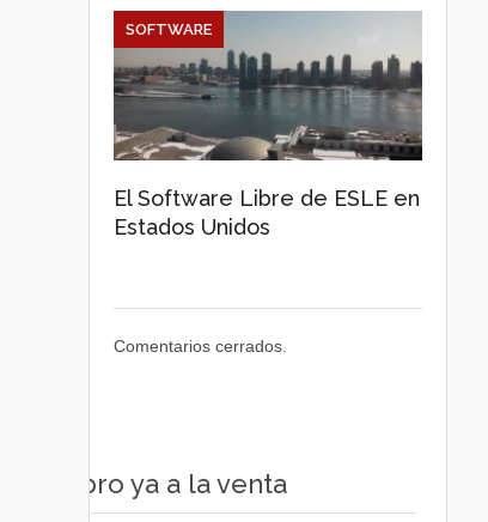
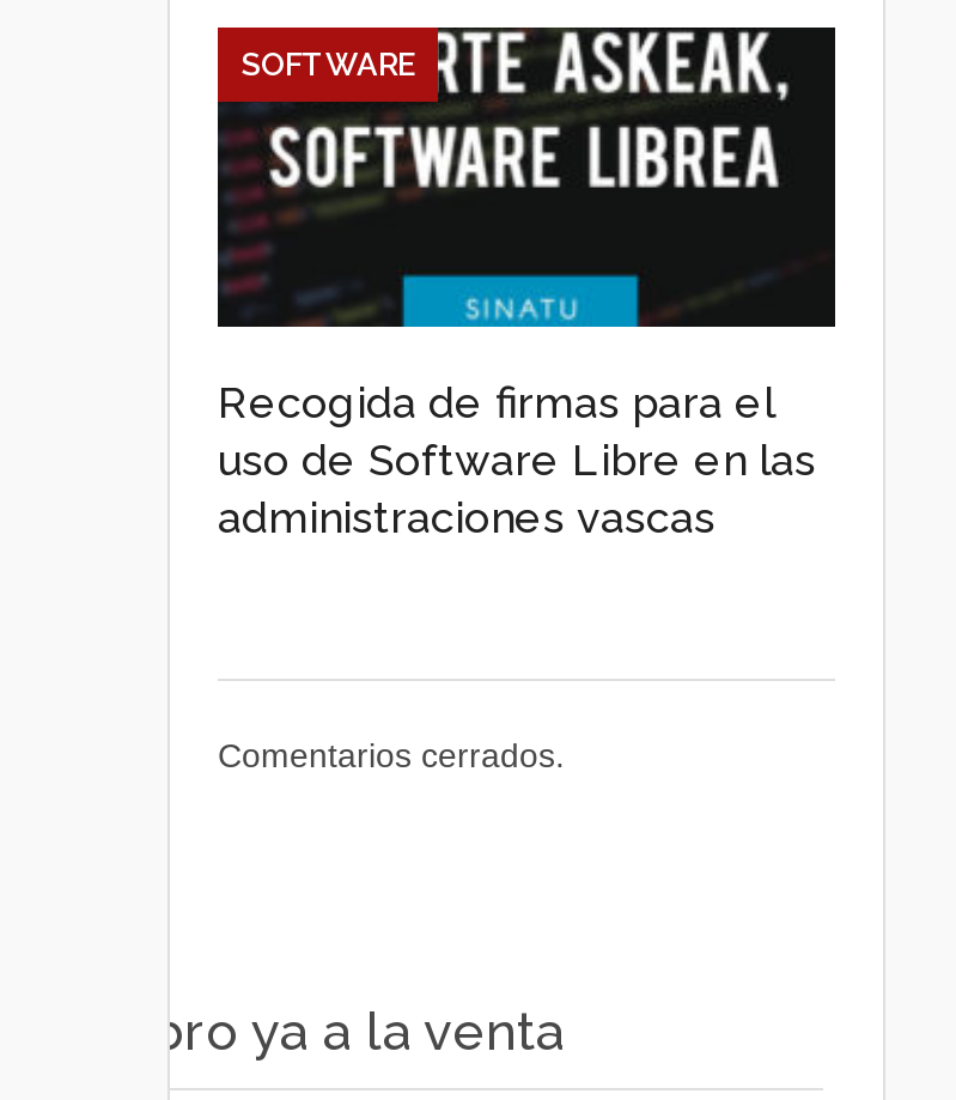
- [image]
- El Software Libre de ESLE en
- Estados Unidos
+ [image]
+ Recogida de firmas para el
+ uso de Software Libre en las
+ administraciones vascas
